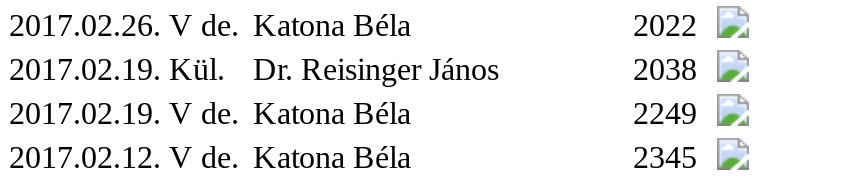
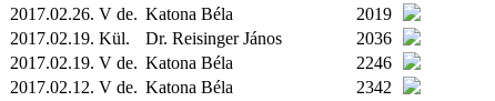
- 2022
+ 2019

- 2038
+ 2036

- 2249
+ 2246

- 2345
+ 2342
